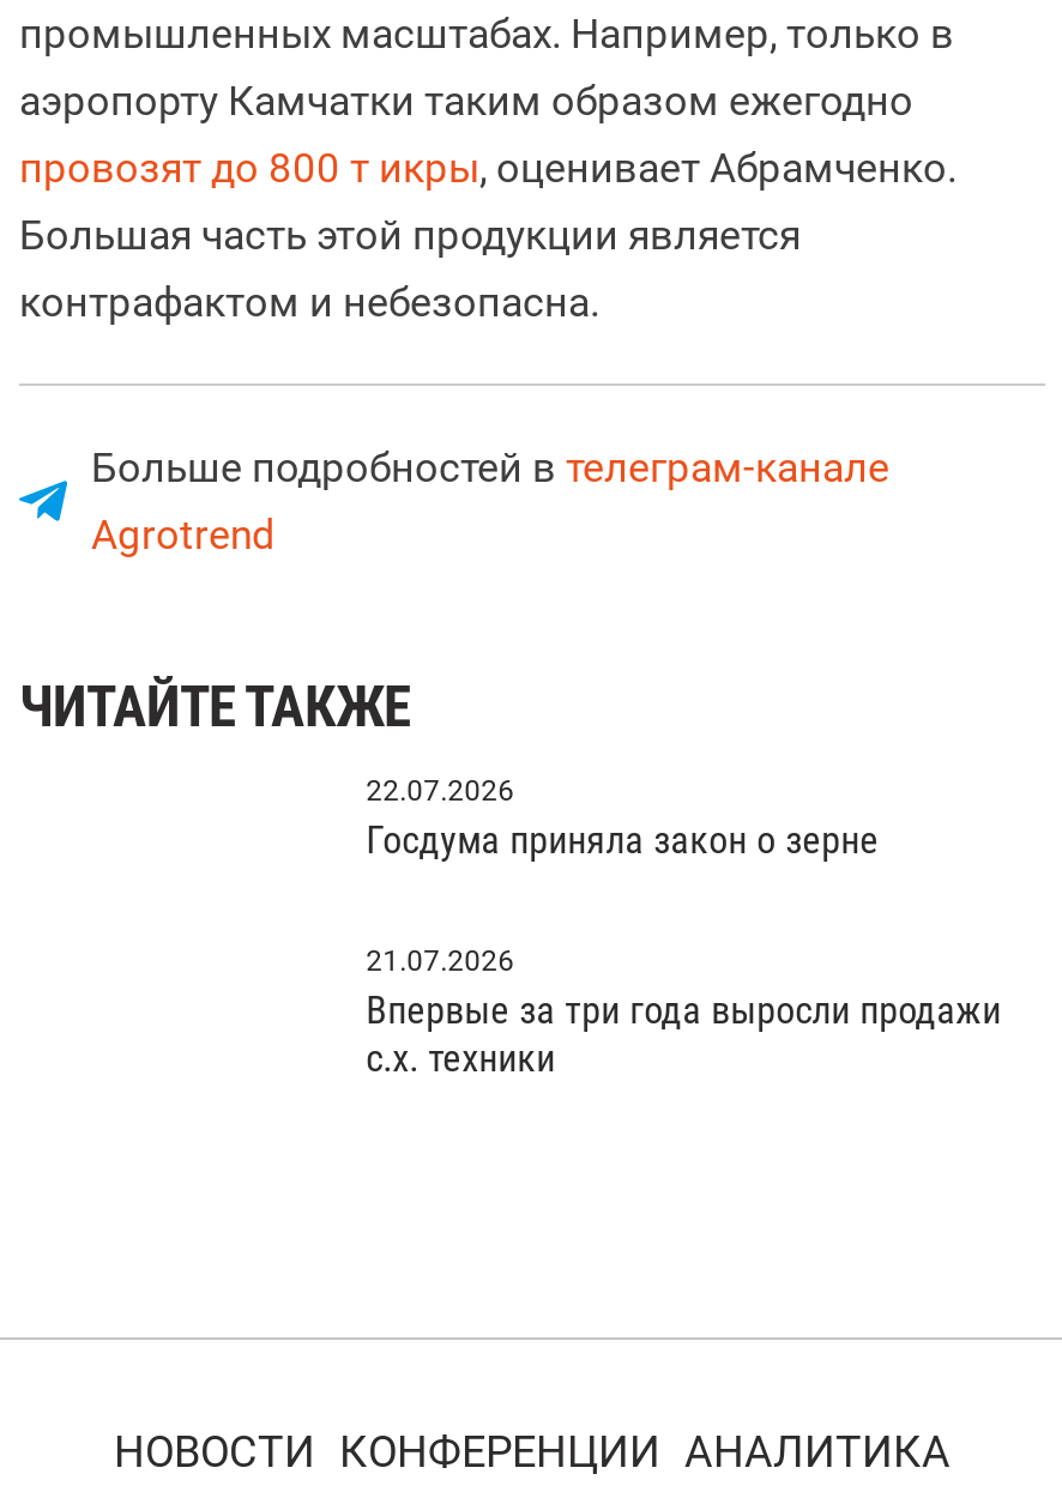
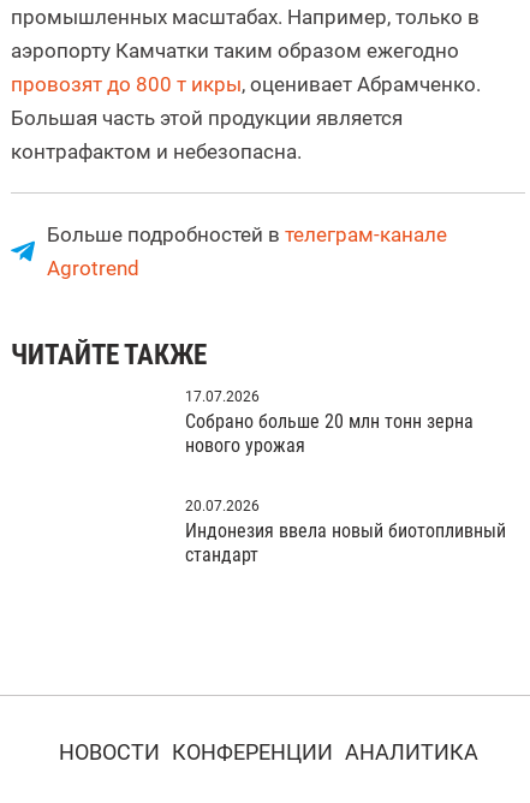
- 22.07.2026
+ 17.07.2026

- Госдума приняла закон о зерне
+ Собрано больше 20 млн тонн зерна
+ нового урожая

- 21.07.2026
+ 20.07.2026

- Впервые за три года выросли продажи
- с.х. техники
+ Индонезия ввела новый биотопливный
+ стандарт
